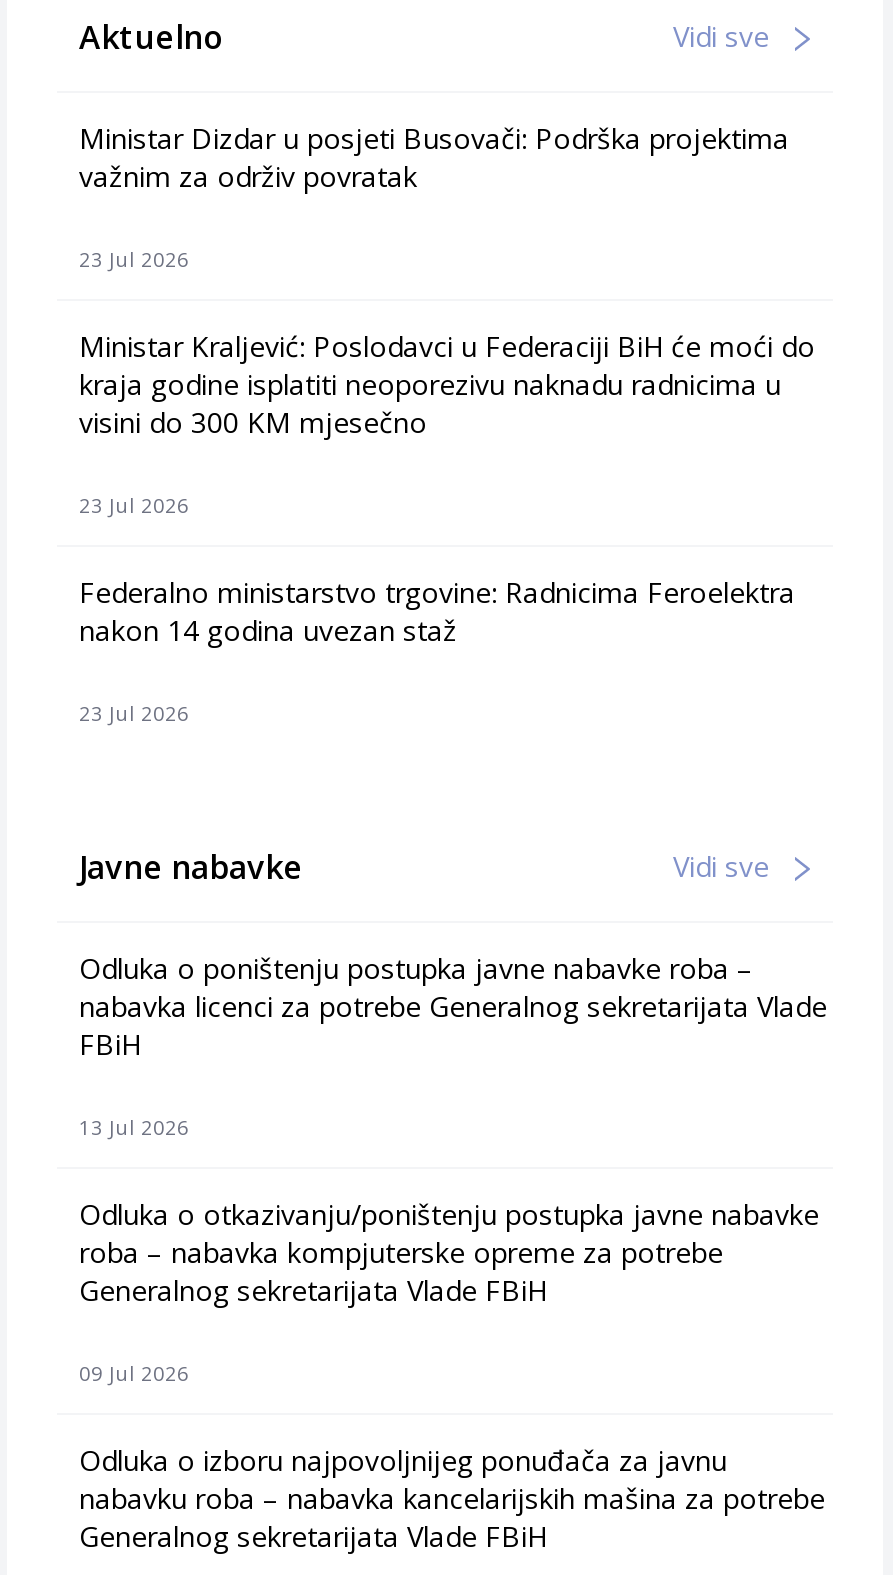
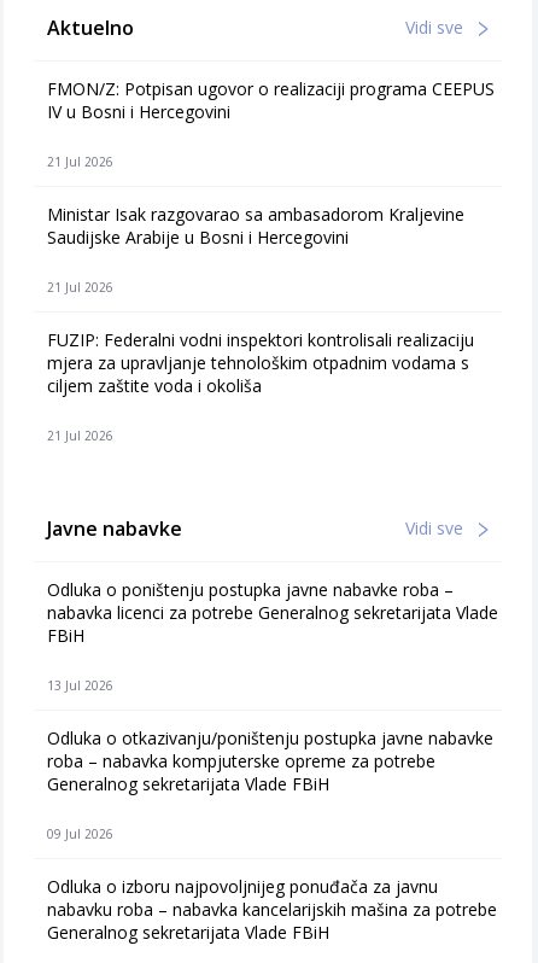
- Ministar Dizdar u posjeti Busovači: Podrška projektima
- važnim za održiv povratak
+ FMON/Z: Potpisan ugovor o realizaciji programa CEEPUS
+ IV u Bosni i Hercegovini

- 23 Jul 2026
+ 21 Jul 2026

- Ministar Kraljević: Poslodavci u Federaciji BiH će moći do
- kraja godine isplatiti neoporezivu naknadu radnicima u
- visini do 300 KM mjesečno
+ Ministar Isak razgovarao sa ambasadorom Kraljevine
+ Saudijske Arabije u Bosni i Hercegovini

- 23 Jul 2026
+ 21 Jul 2026

- Federalno ministarstvo trgovine: Radnicima Feroelektra
- nakon 14 godina uvezan staž
+ FUZIP: Federalni vodni inspektori kontrolisali realizaciju
+ mjera za upravljanje tehnološkim otpadnim vodama s
+ ciljem zaštite voda i okoliša

- 23 Jul 2026
+ 21 Jul 2026
